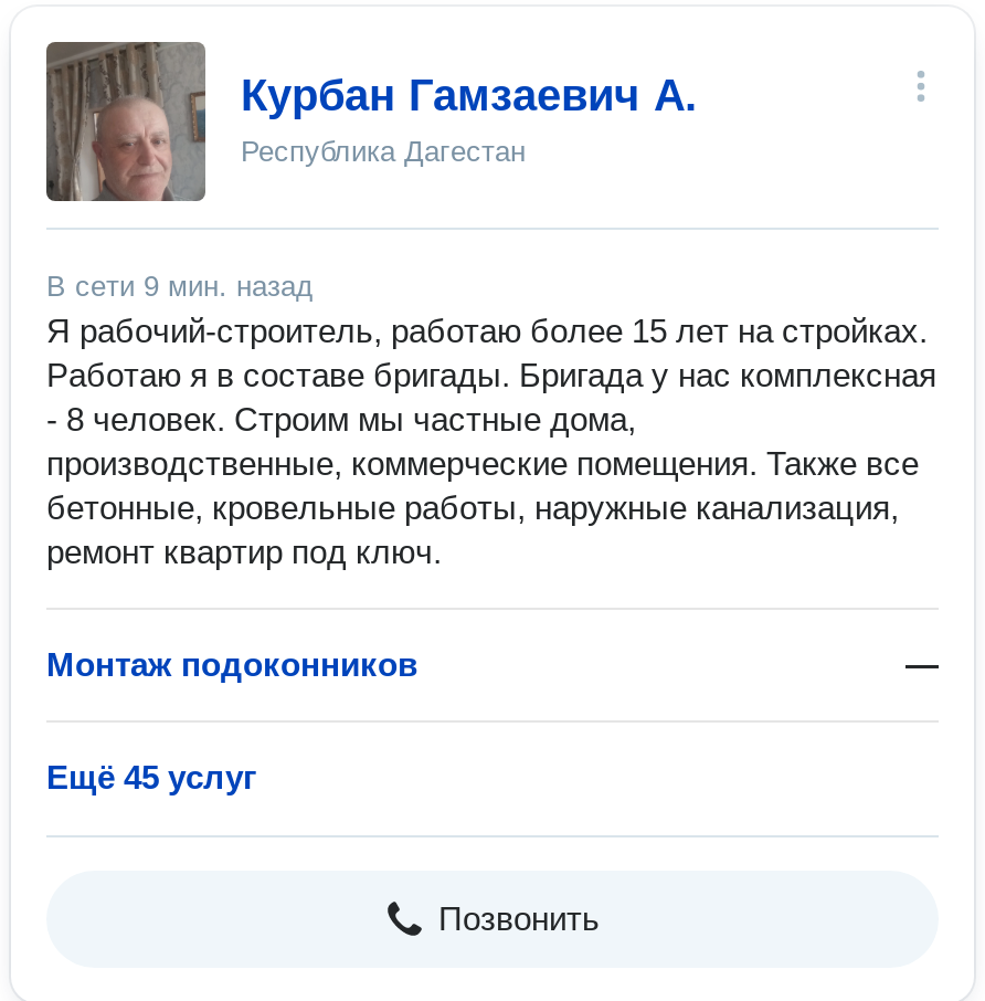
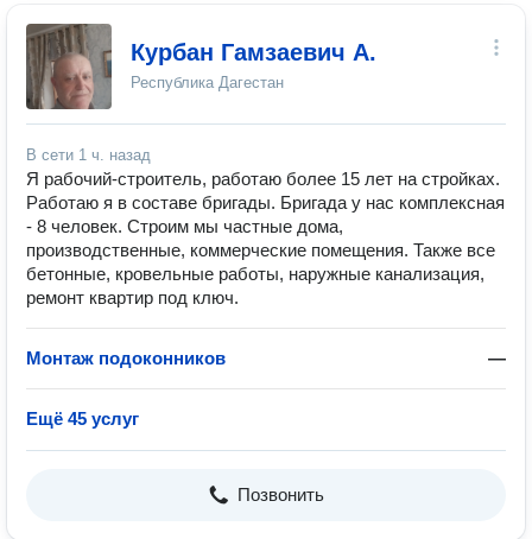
- В сети 9 мин. назад
+ В сети 1 ч. назад
